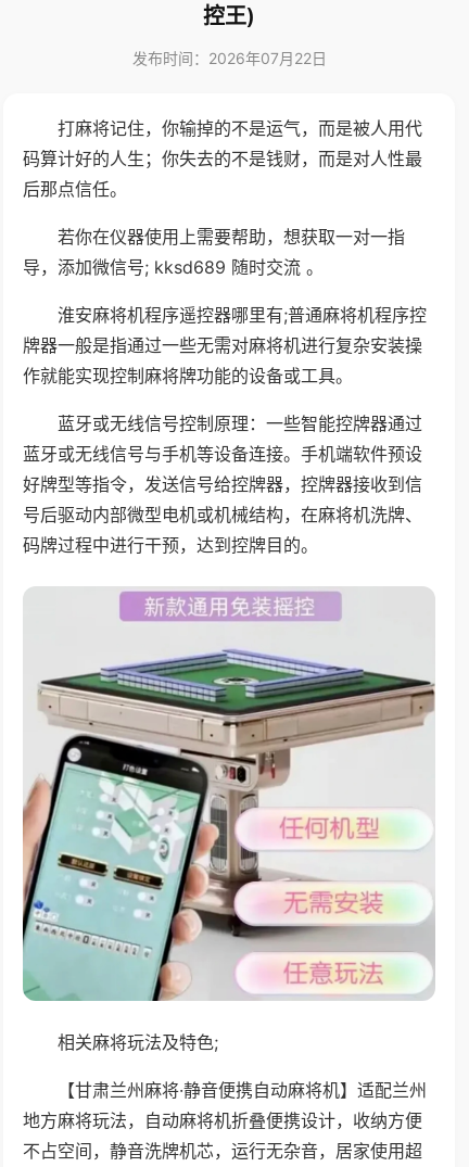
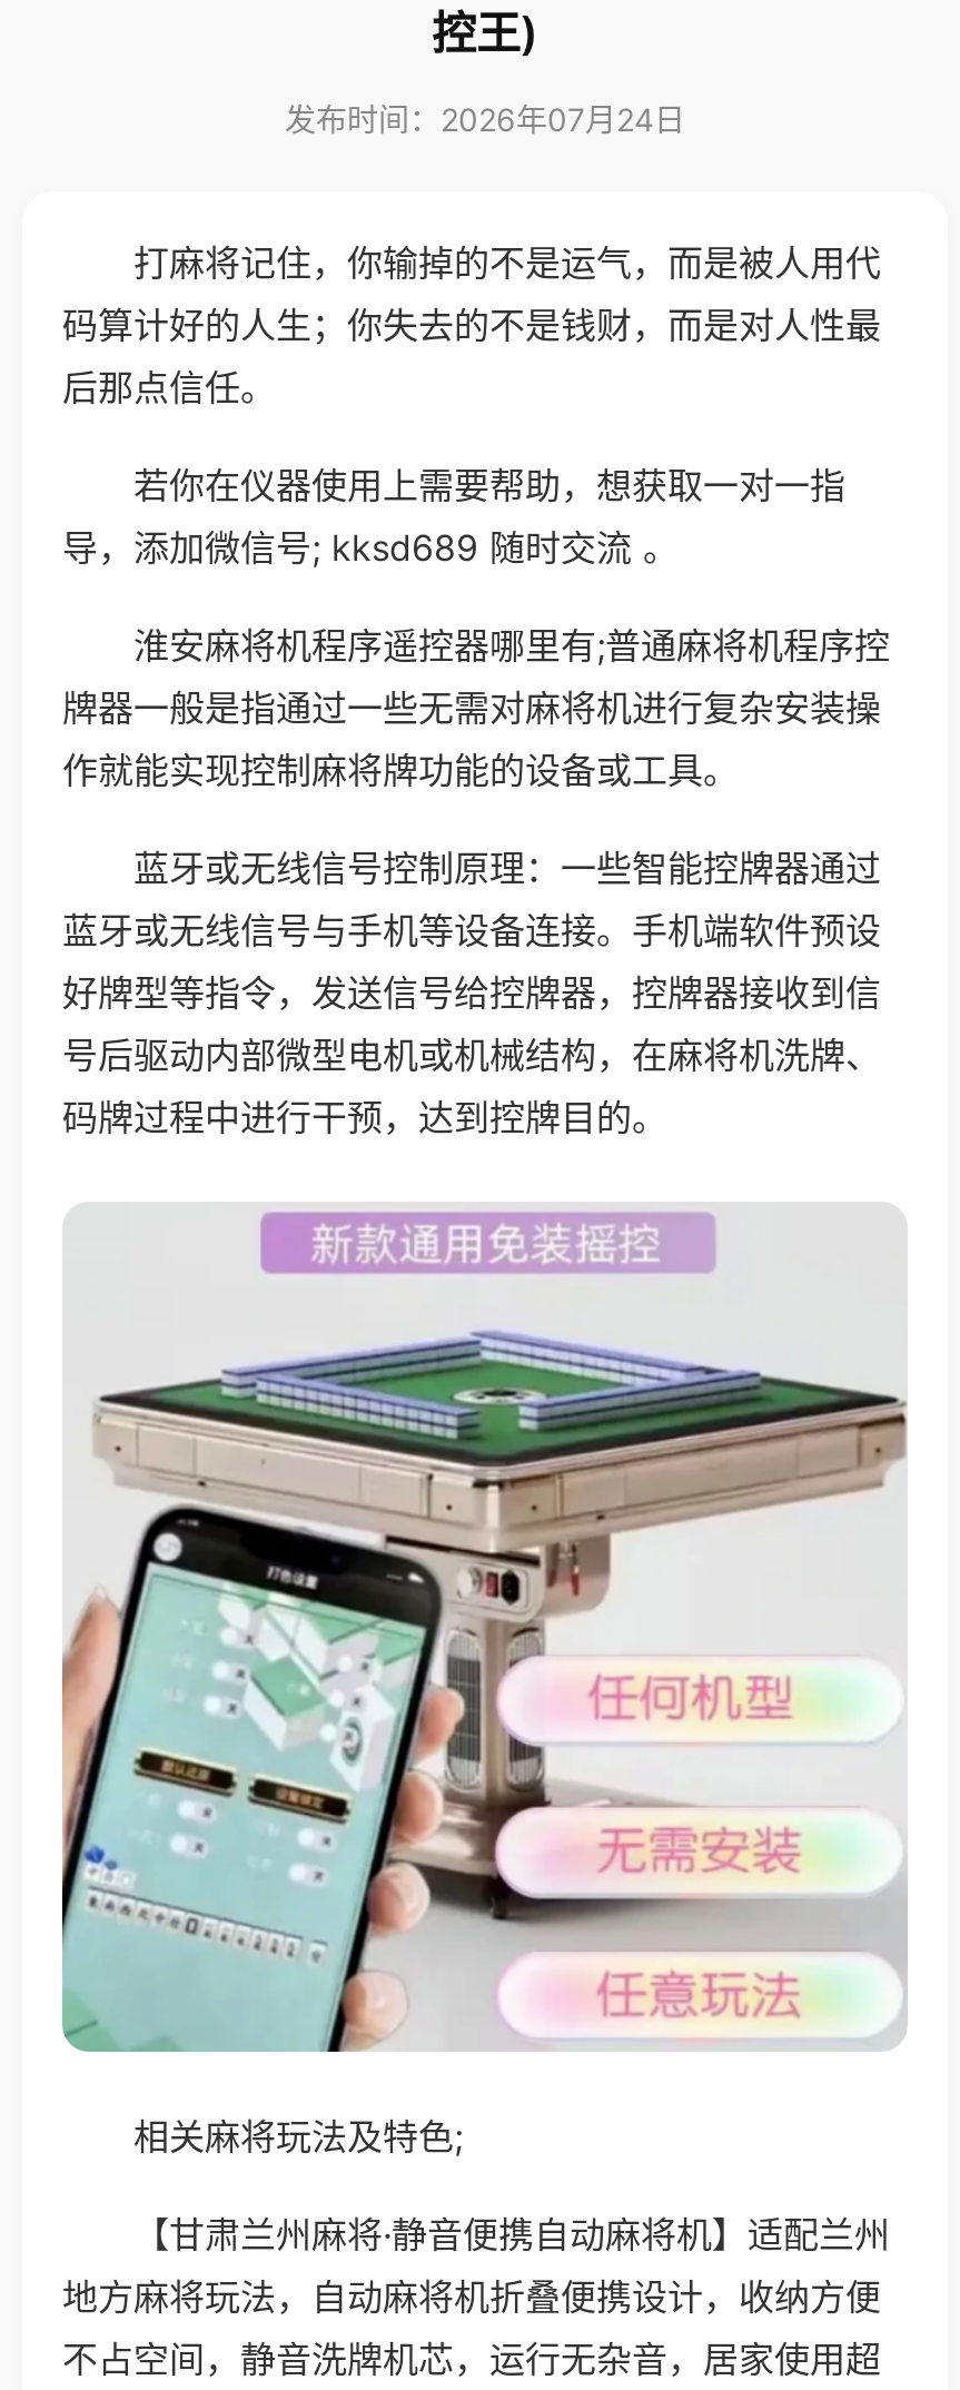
- 发布时间：2026年07月22日
+ 发布时间：2026年07月24日
